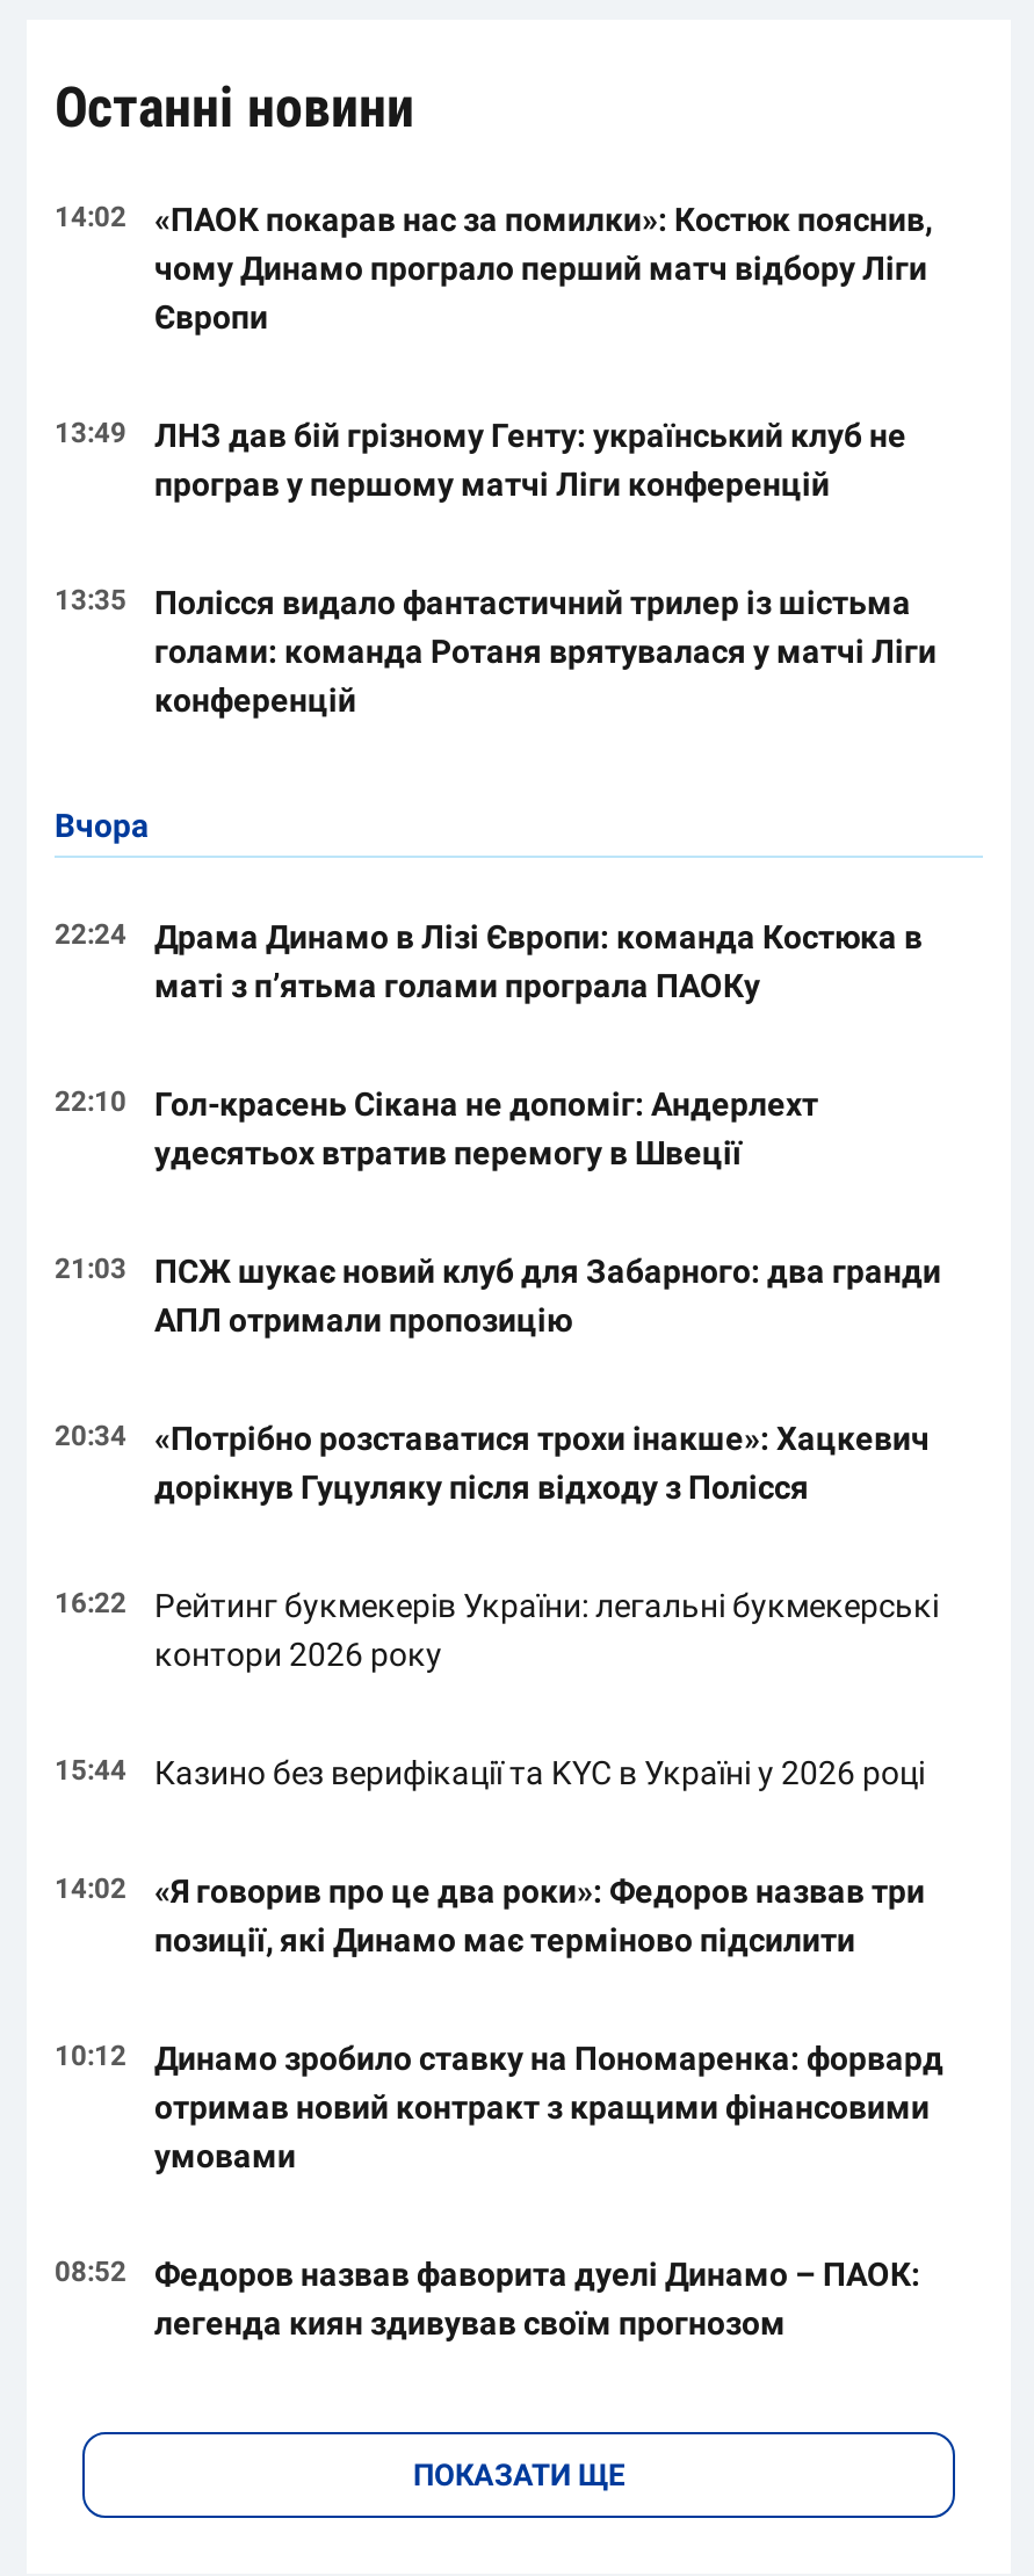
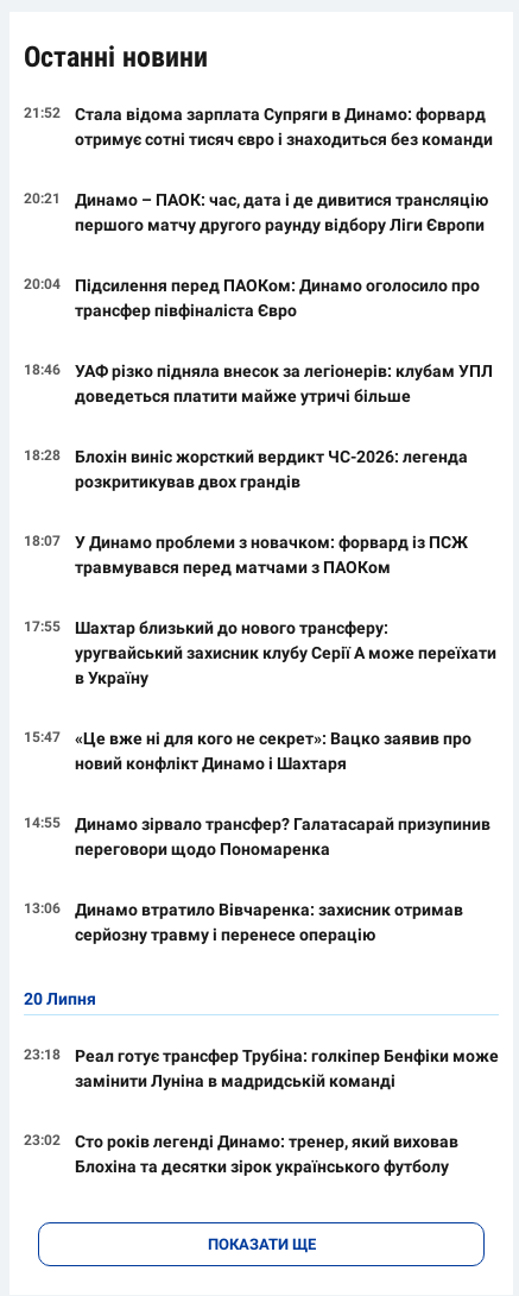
- 14:02
- «ПАОК покарав нас за помилки»: Костюк пояснив,
- чому Динамо програло перший матч відбору Ліги
- Європи
+ 21:52
+ Стала відома зарплата Супряги в Динамо: форвард
+ отримує сотні тисяч євро і знаходиться без команди

- 13:49
- ЛНЗ дав бій грізному Генту: український клуб не
- програв у першому матчі Ліги конференцій
+ 20:21
+ Динамо – ПАОК: час, дата і де дивитися трансляцію
+ першого матчу другого раунду відбору Ліги Європи

- 13:35
- Полісся видало фантастичний трилер із шістьма
- голами: команда Ротаня врятувалася у матчі Ліги
- конференцій
+ 20:04
+ Підсилення перед ПАОКом: Динамо оголосило про
+ трансфер півфіналіста Євро

- Вчора
+ 18:46
+ УАФ різко підняла внесок за легіонерів: клубам УПЛ
+ доведеться платити майже утричі більше

- 22:24
- Драма Динамо в Лізі Європи: команда Костюка в
- маті з п’ятьма голами програла ПАОКу
+ 18:28
+ Блохін виніс жорсткий вердикт ЧС-2026: легенда
+ розкритикував двох грандів

- 22:10
- Гол-красень Сікана не допоміг: Андерлехт
- удесятьох втратив перемогу в Швеції
+ 18:07
+ У Динамо проблеми з новачком: форвард із ПСЖ
+ травмувався перед матчами з ПАОКом

- 21:03
- ПСЖ шукає новий клуб для Забарного: два гранди
- АПЛ отримали пропозицію
+ 17:55
+ Шахтар близький до нового трансферу:
+ уругвайський захисник клубу Серії А може переїхати
+ в Україну

- 20:34
- «Потрібно розставатися трохи інакше»: Хацкевич
- дорікнув Гуцуляку після відходу з Полісся
+ 15:47
+ «Це вже ні для кого не секрет»: Вацко заявив про
+ новий конфлікт Динамо і Шахтаря

- 16:22
- Рейтинг букмекерів України: легальні букмекерські
- контори 2026 року
+ 14:55
+ Динамо зірвало трансфер? Галатасарай призупинив
+ переговори щодо Пономаренка

- 15:44
- Казино без верифікації та KYC в Україні у 2026 році
+ 13:06
+ Динамо втратило Вівчаренка: захисник отримав
+ серйозну травму і перенесе операцію

- 14:02
- «Я говорив про це два роки»: Федоров назвав три
- позиції, які Динамо має терміново підсилити
+ 20 Липня

- 10:12
- Динамо зробило ставку на Пономаренка: форвард
- отримав новий контракт з кращими фінансовими
- умовами
+ 23:18
+ Реал готує трансфер Трубіна: голкіпер Бенфіки може
+ замінити Луніна в мадридській команді

- 08:52
- Федоров назвав фаворита дуелі Динамо – ПАОК:
- легенда киян здивував своїм прогнозом
+ 23:02
+ Сто років легенді Динамо: тренер, який виховав
+ Блохіна та десятки зірок українського футболу
